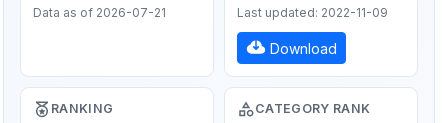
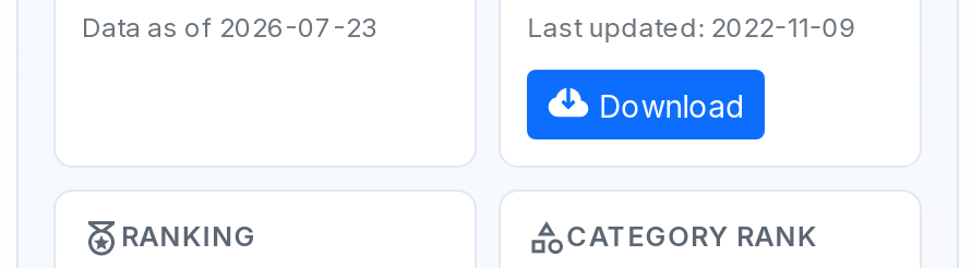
- Data as of 2026-07-21
+ Data as of 2026-07-23
